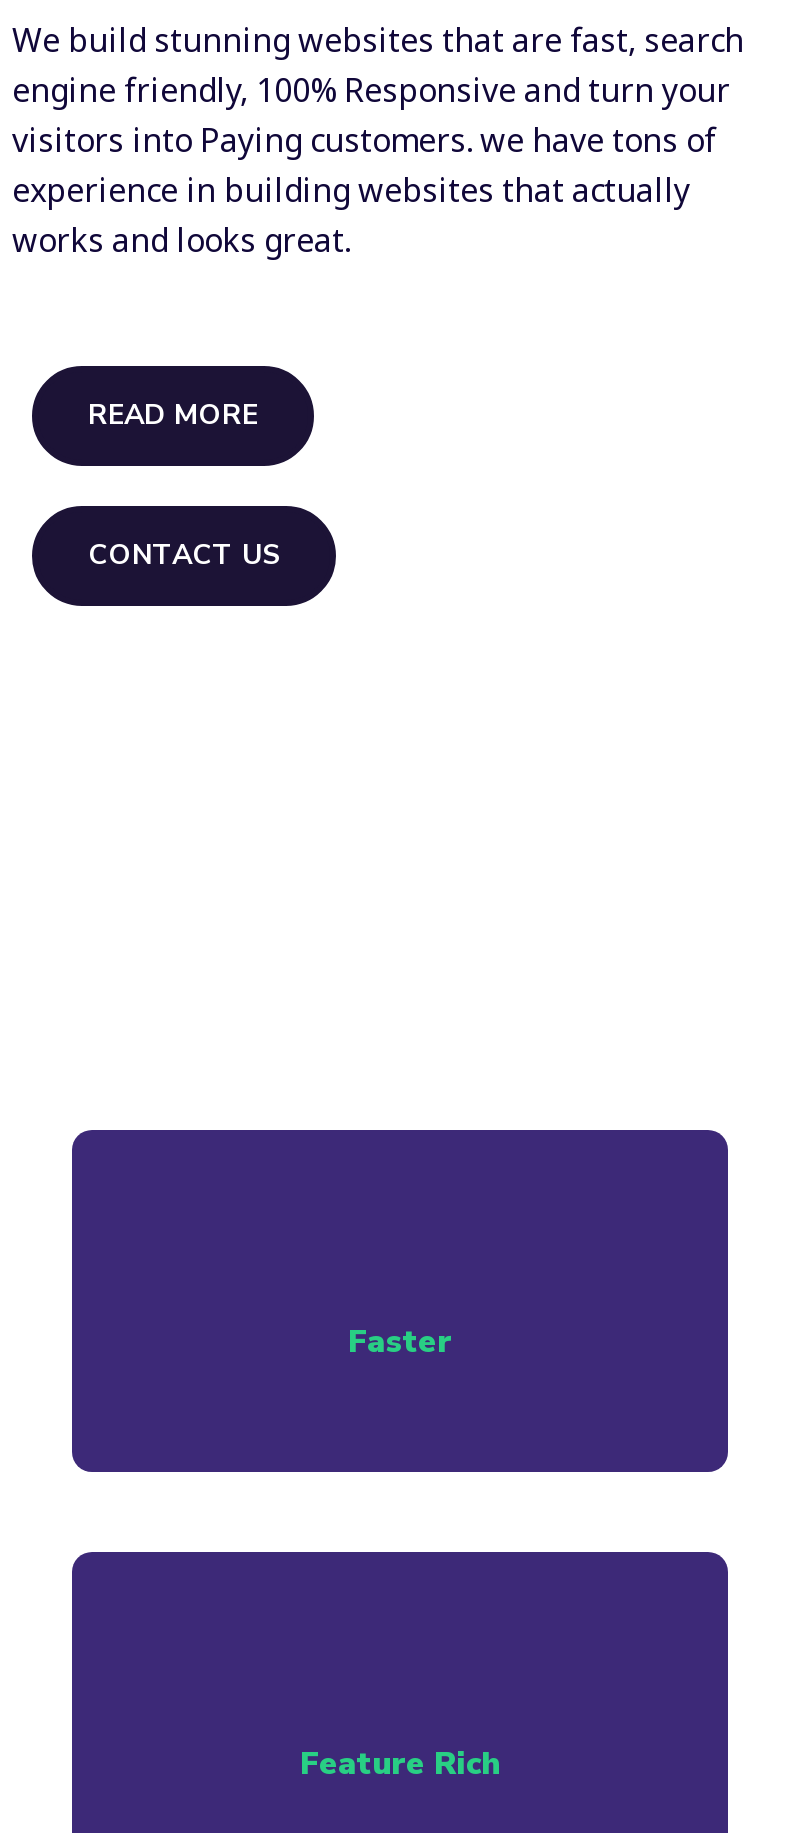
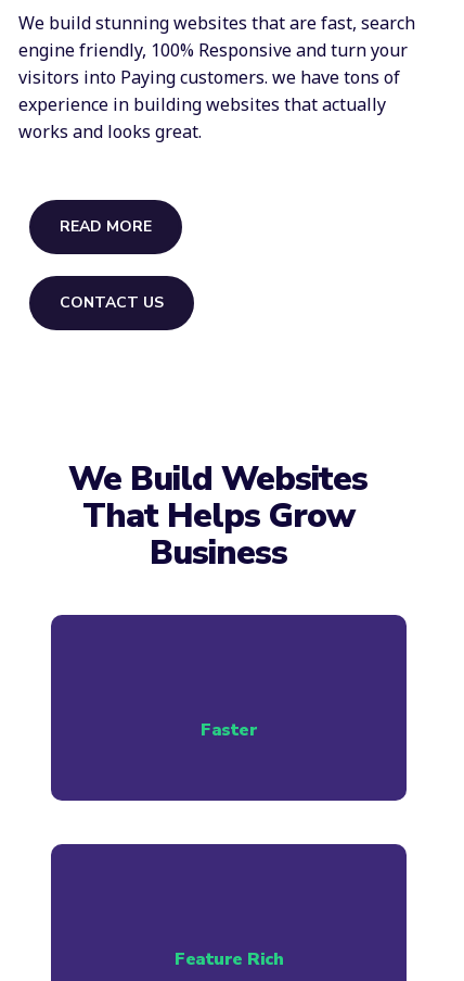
+ We Build Websites
+ That Helps Grow
+ Business
